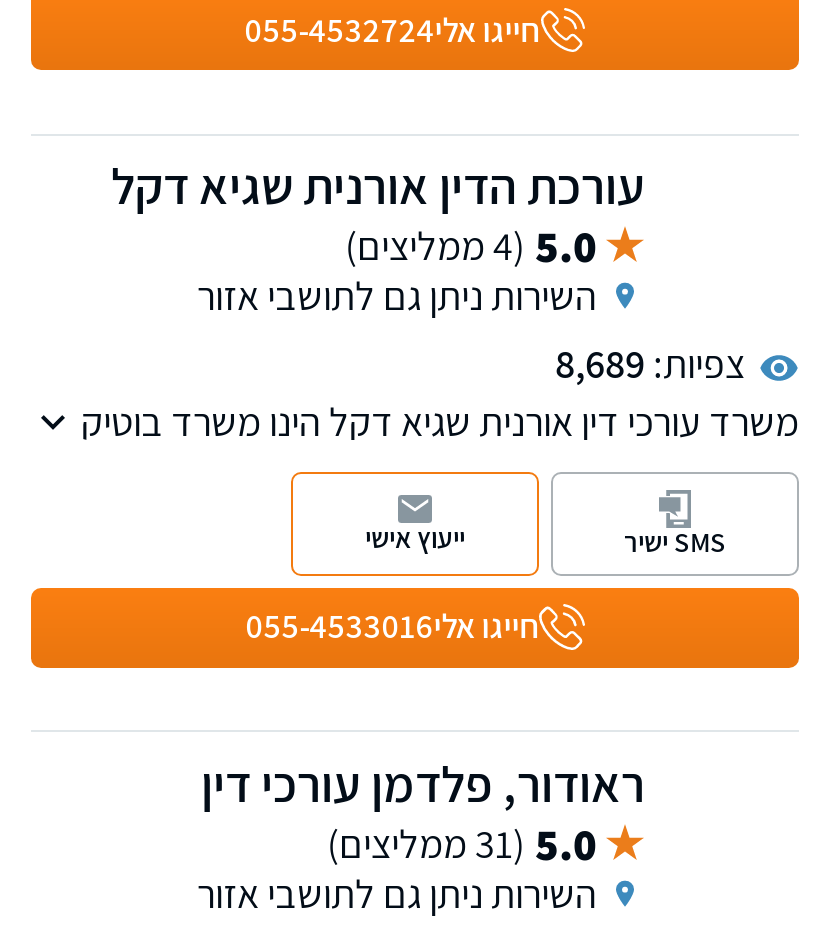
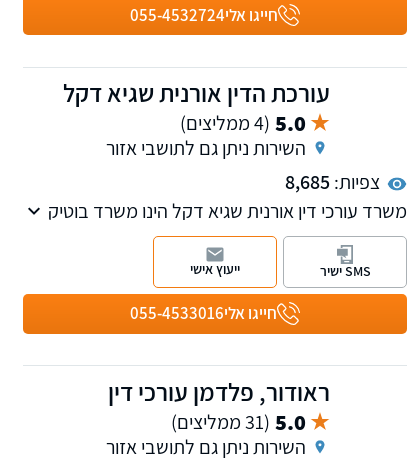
- צפיות: 8,689
+ צפיות: 8,685
